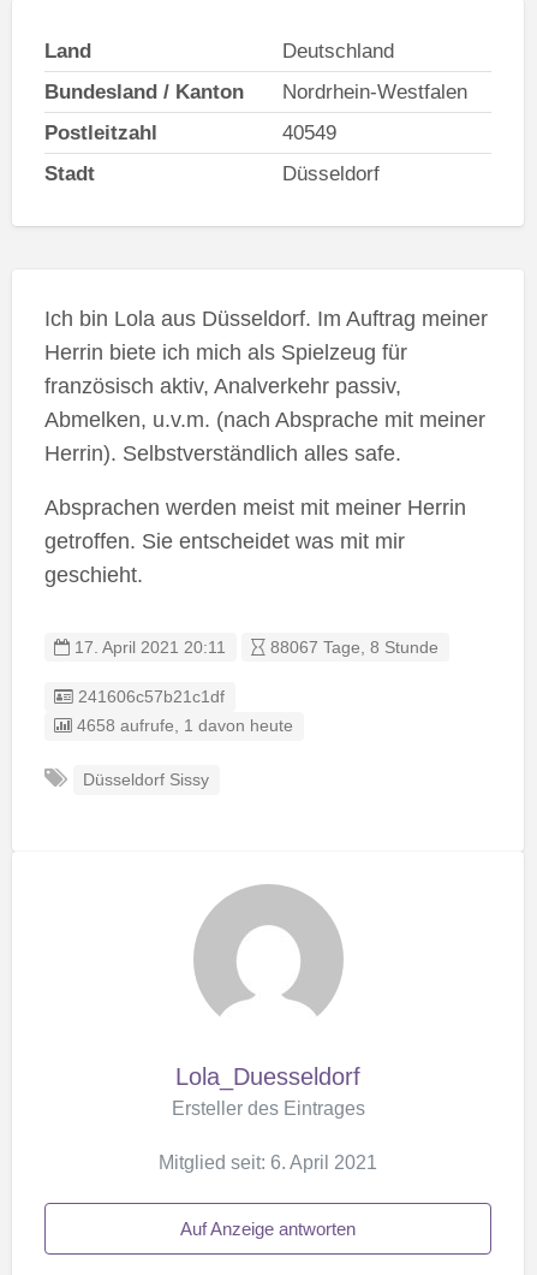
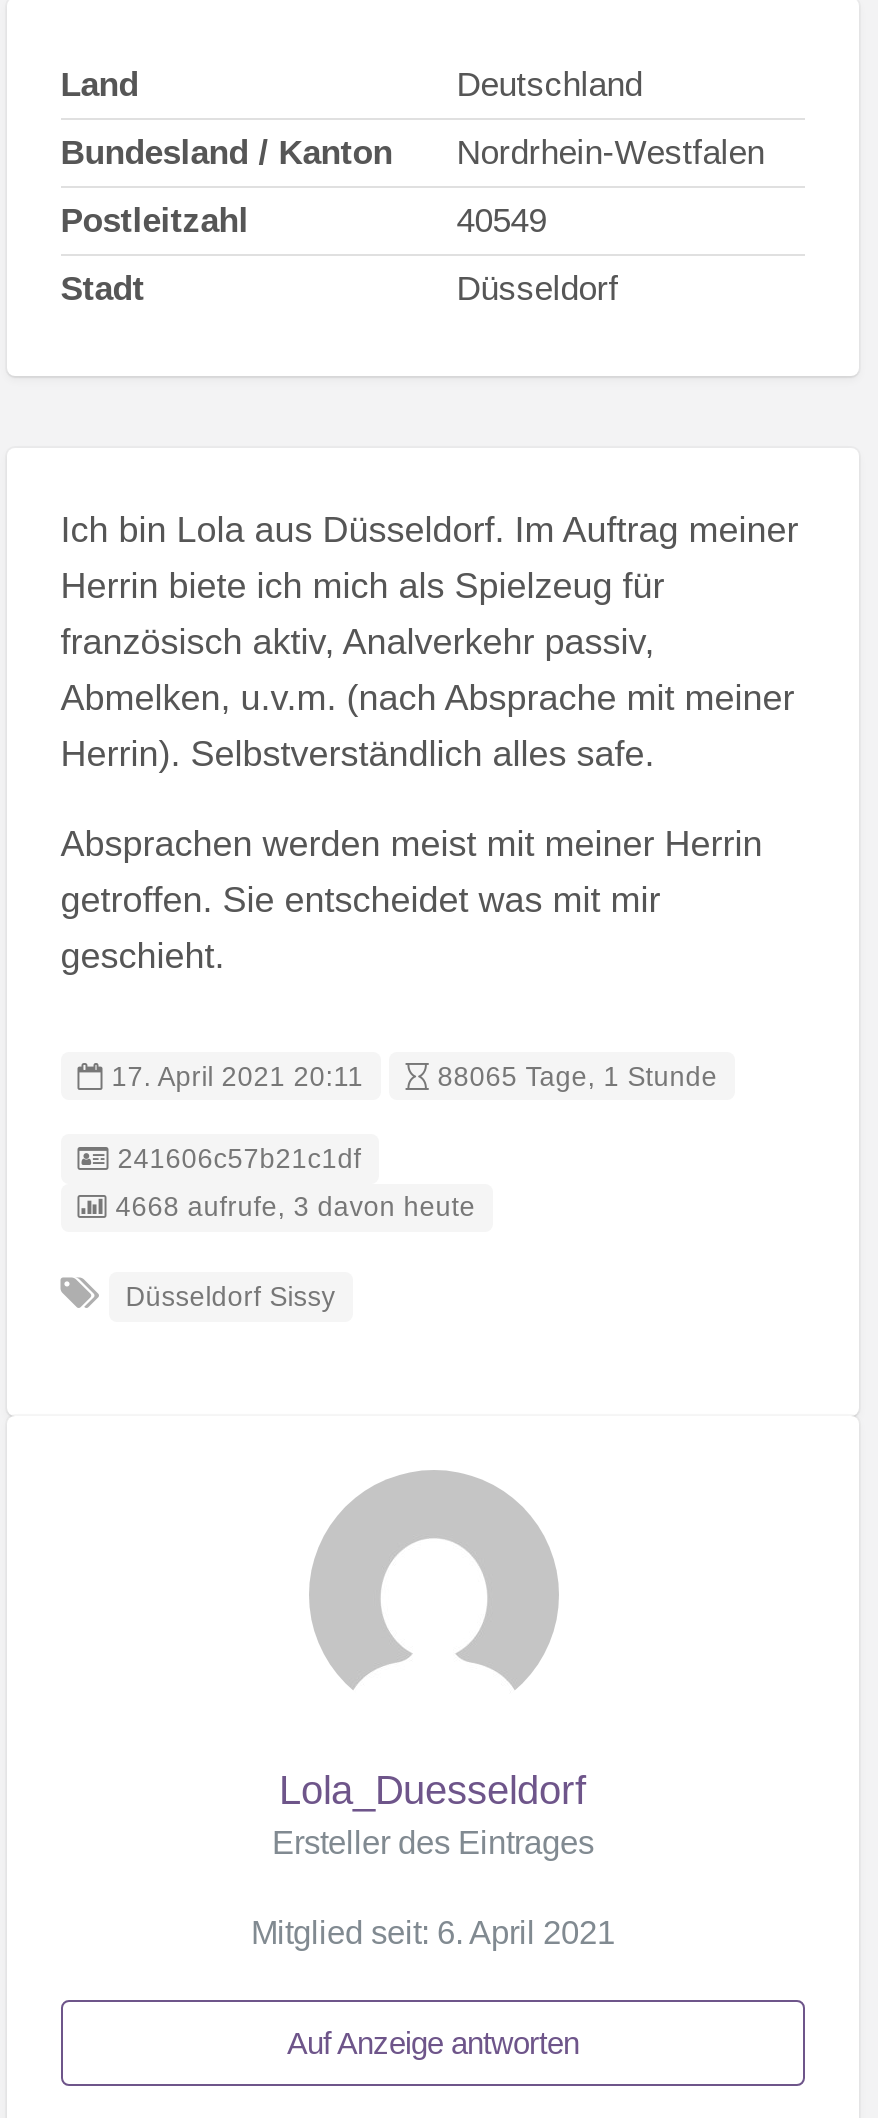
- 88067 Tage, 8 Stunde
+ 88065 Tage, 1 Stunde

- 4658 aufrufe, 1 davon heute
+ 4668 aufrufe, 3 davon heute
